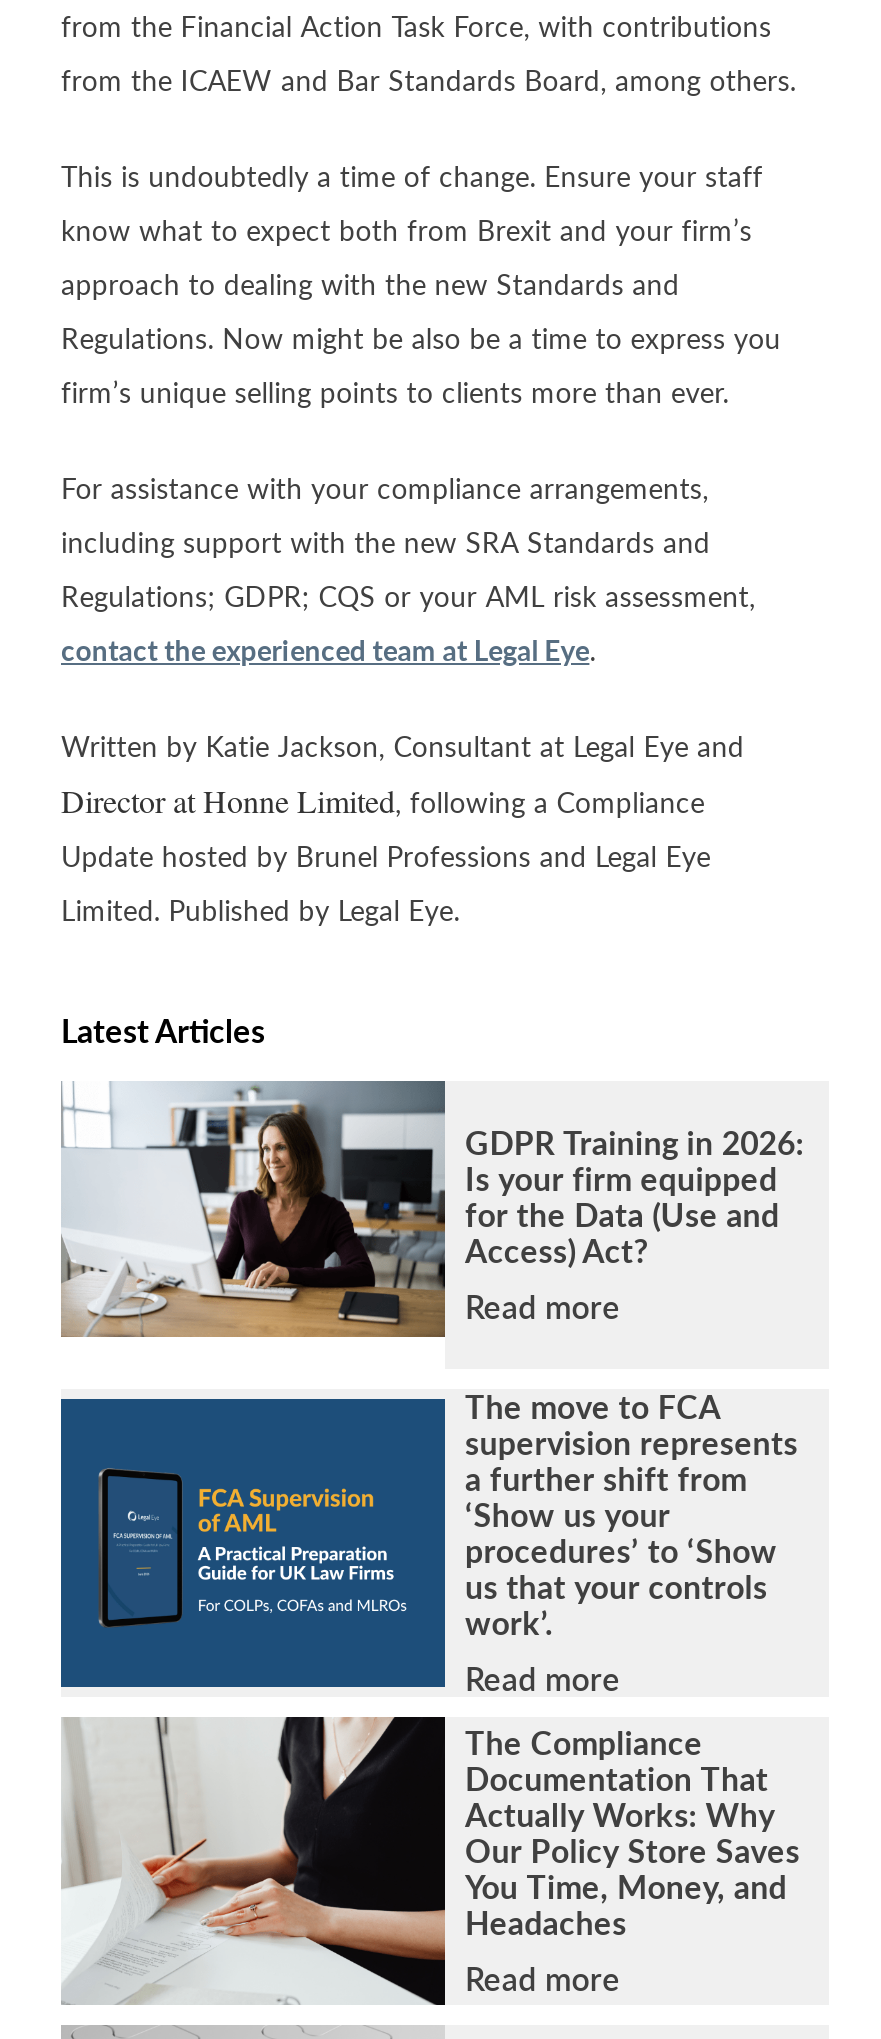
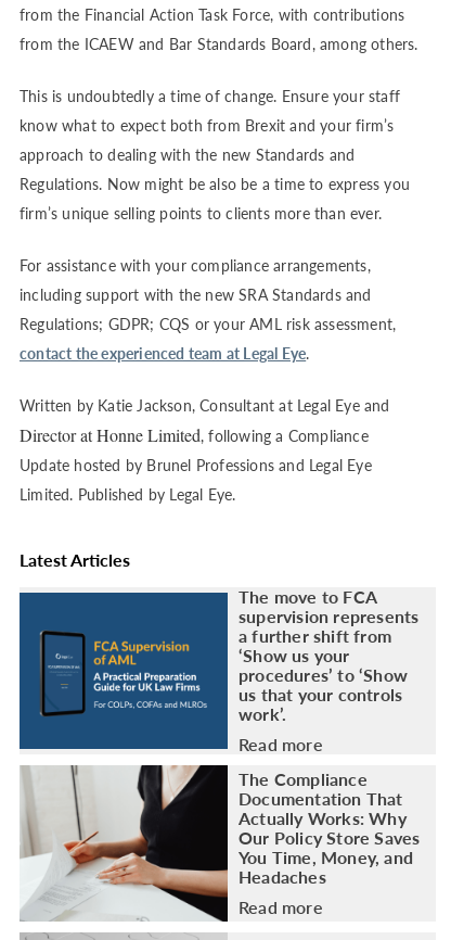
- [image]
- GDPR Training in 2026:
- Is your firm equipped
- for the Data (Use and
- Access) Act?
- Read more
